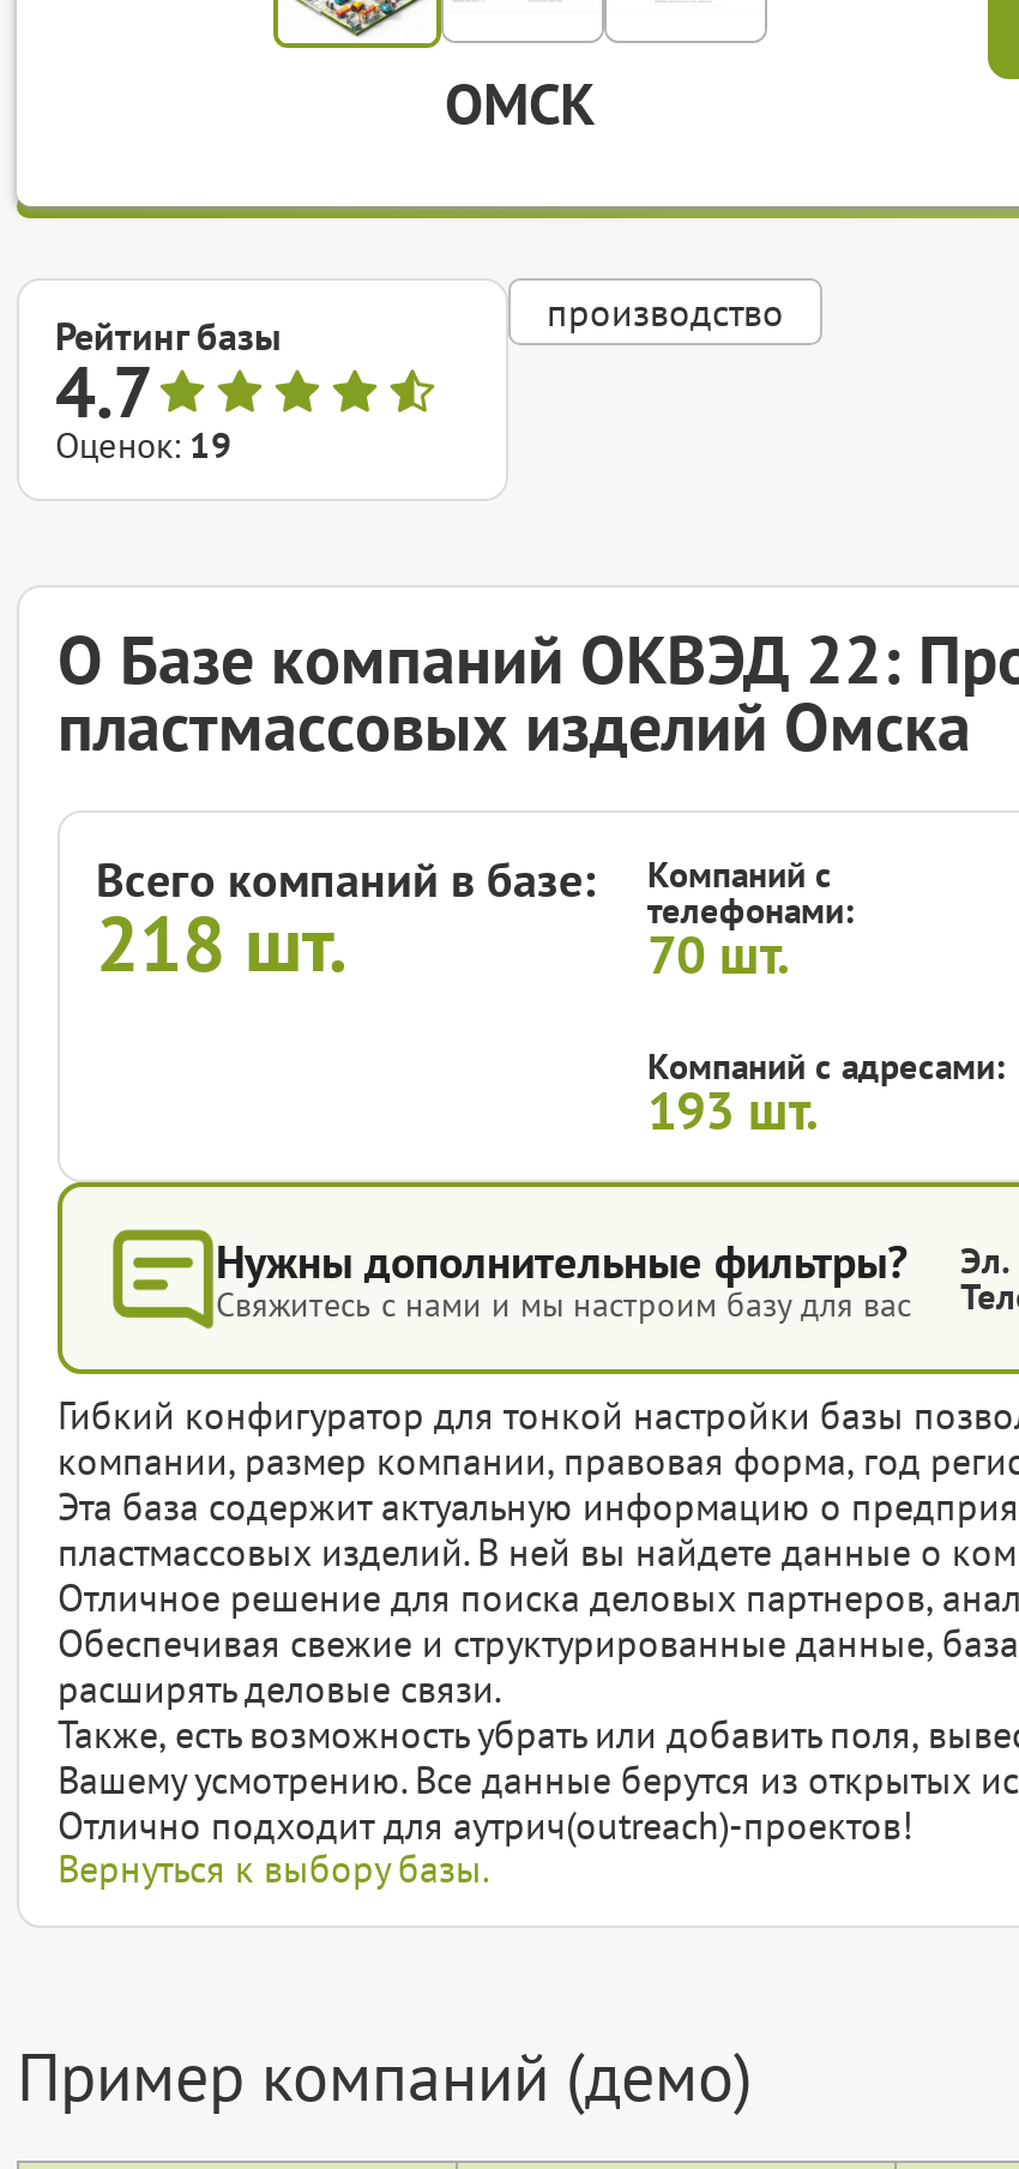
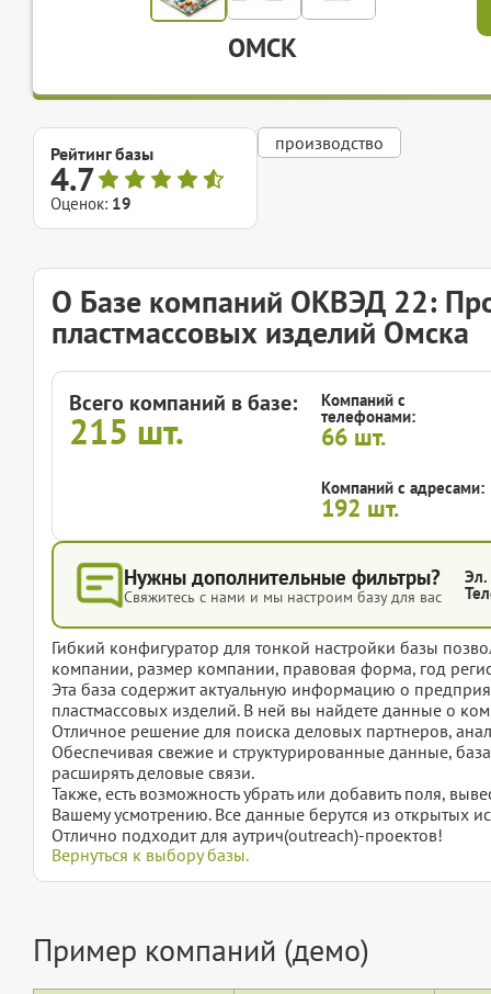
- 218шт.
+ 215шт.

- 70шт.
+ 66шт.

- 193шт.
+ 192шт.
